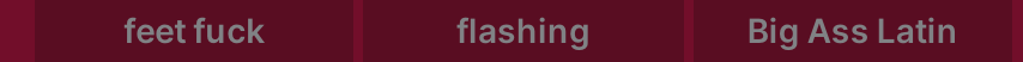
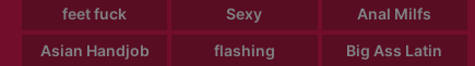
+ Sexy
+ Anal Milfs
+ Asian Handjob
